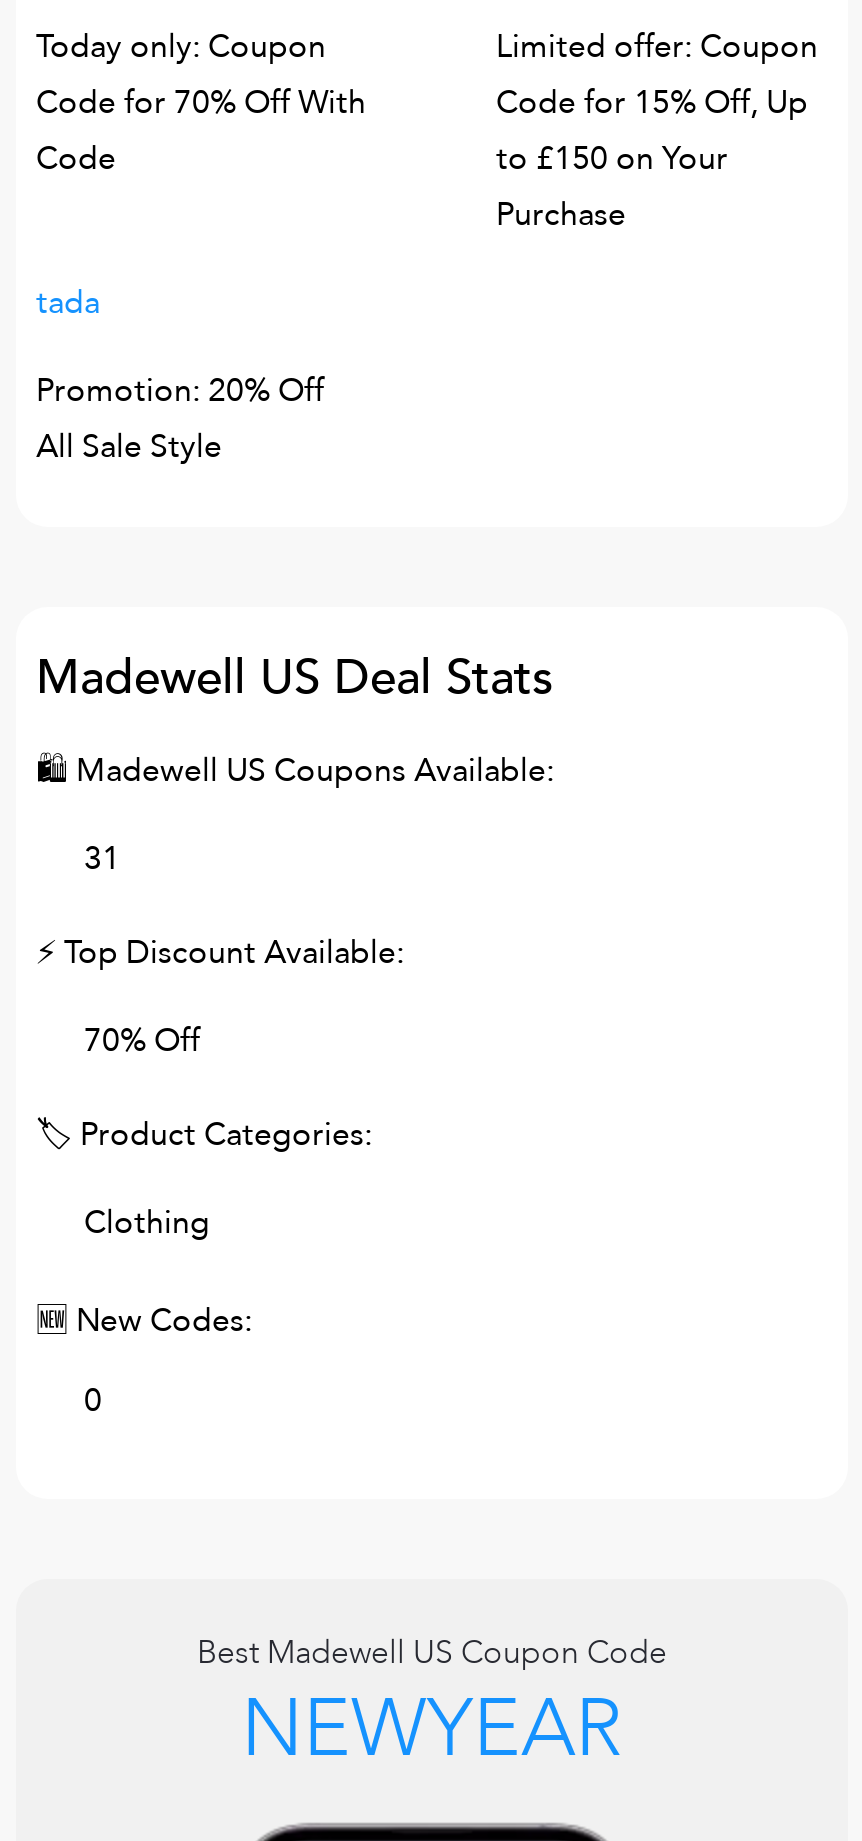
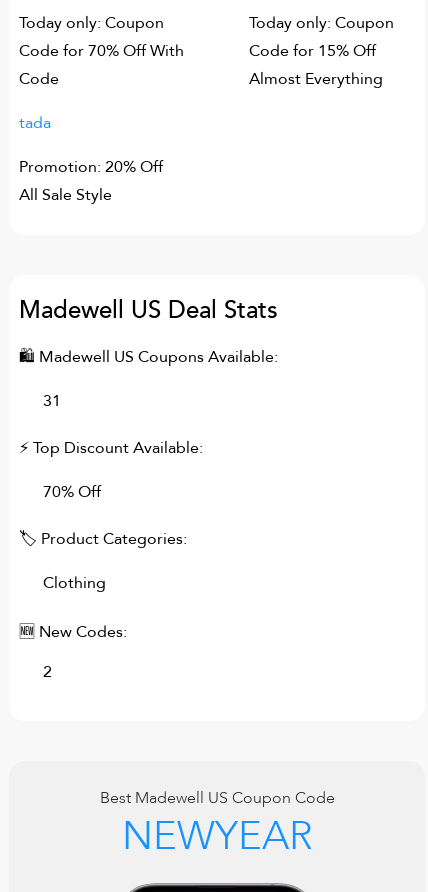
- Limited offer: Coupon
- Code for 15% Off, Up
- to £150 on Your
- Purchase
+ Today only: Coupon
+ Code for 15% Off
+ Almost Everything

- 0
+ 2
